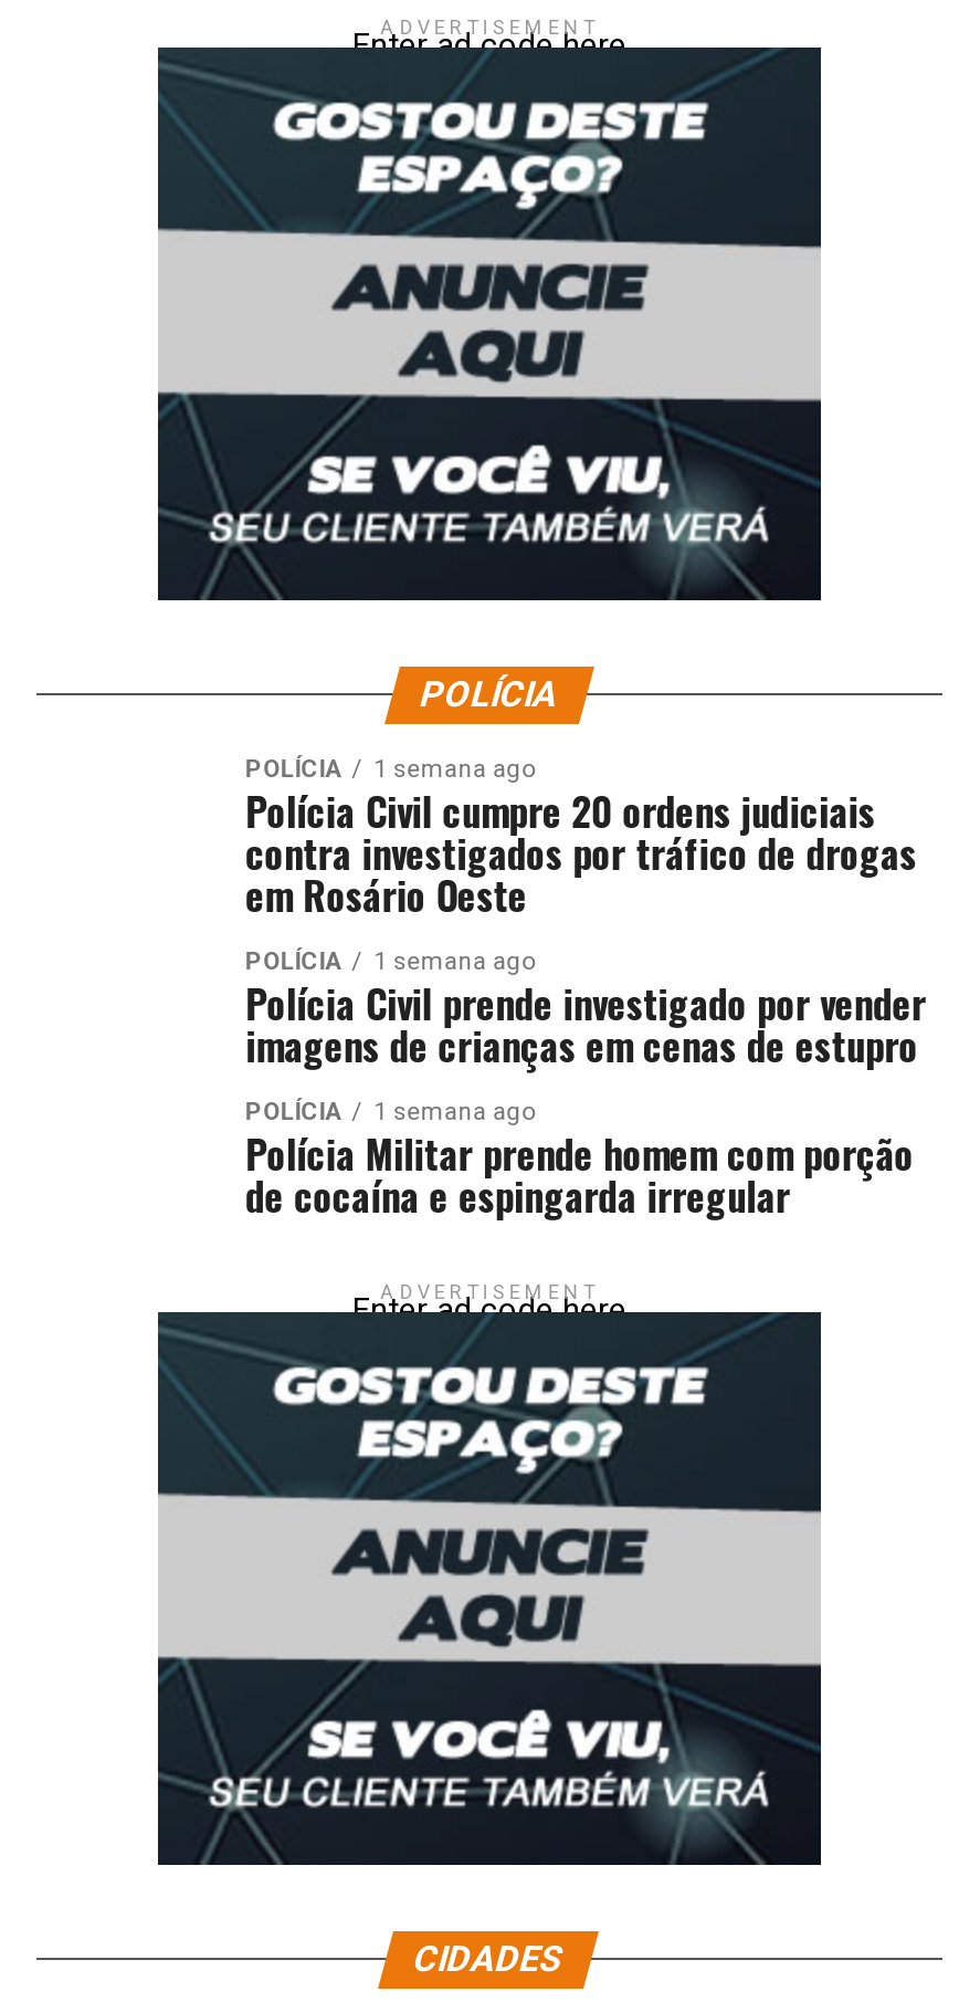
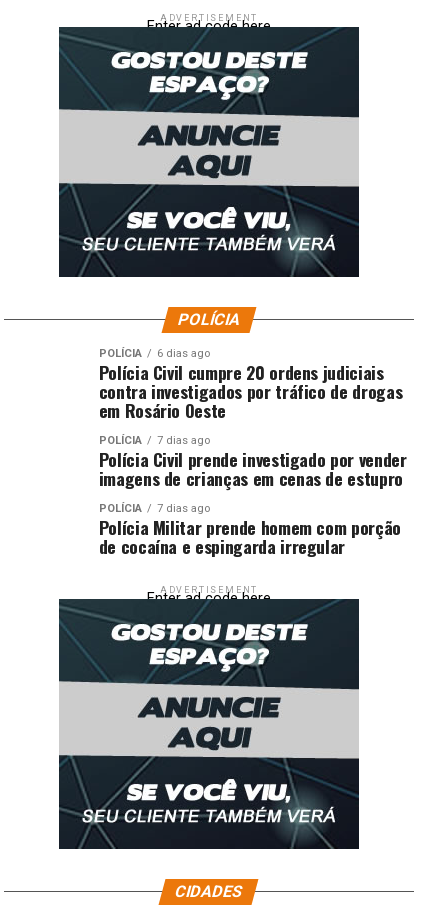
- POLÍCIA 1 semana ago
+ POLÍCIA 6 dias ago

- POLÍCIA 1 semana ago
+ POLÍCIA 7 dias ago

- POLÍCIA 1 semana ago
+ POLÍCIA 7 dias ago
